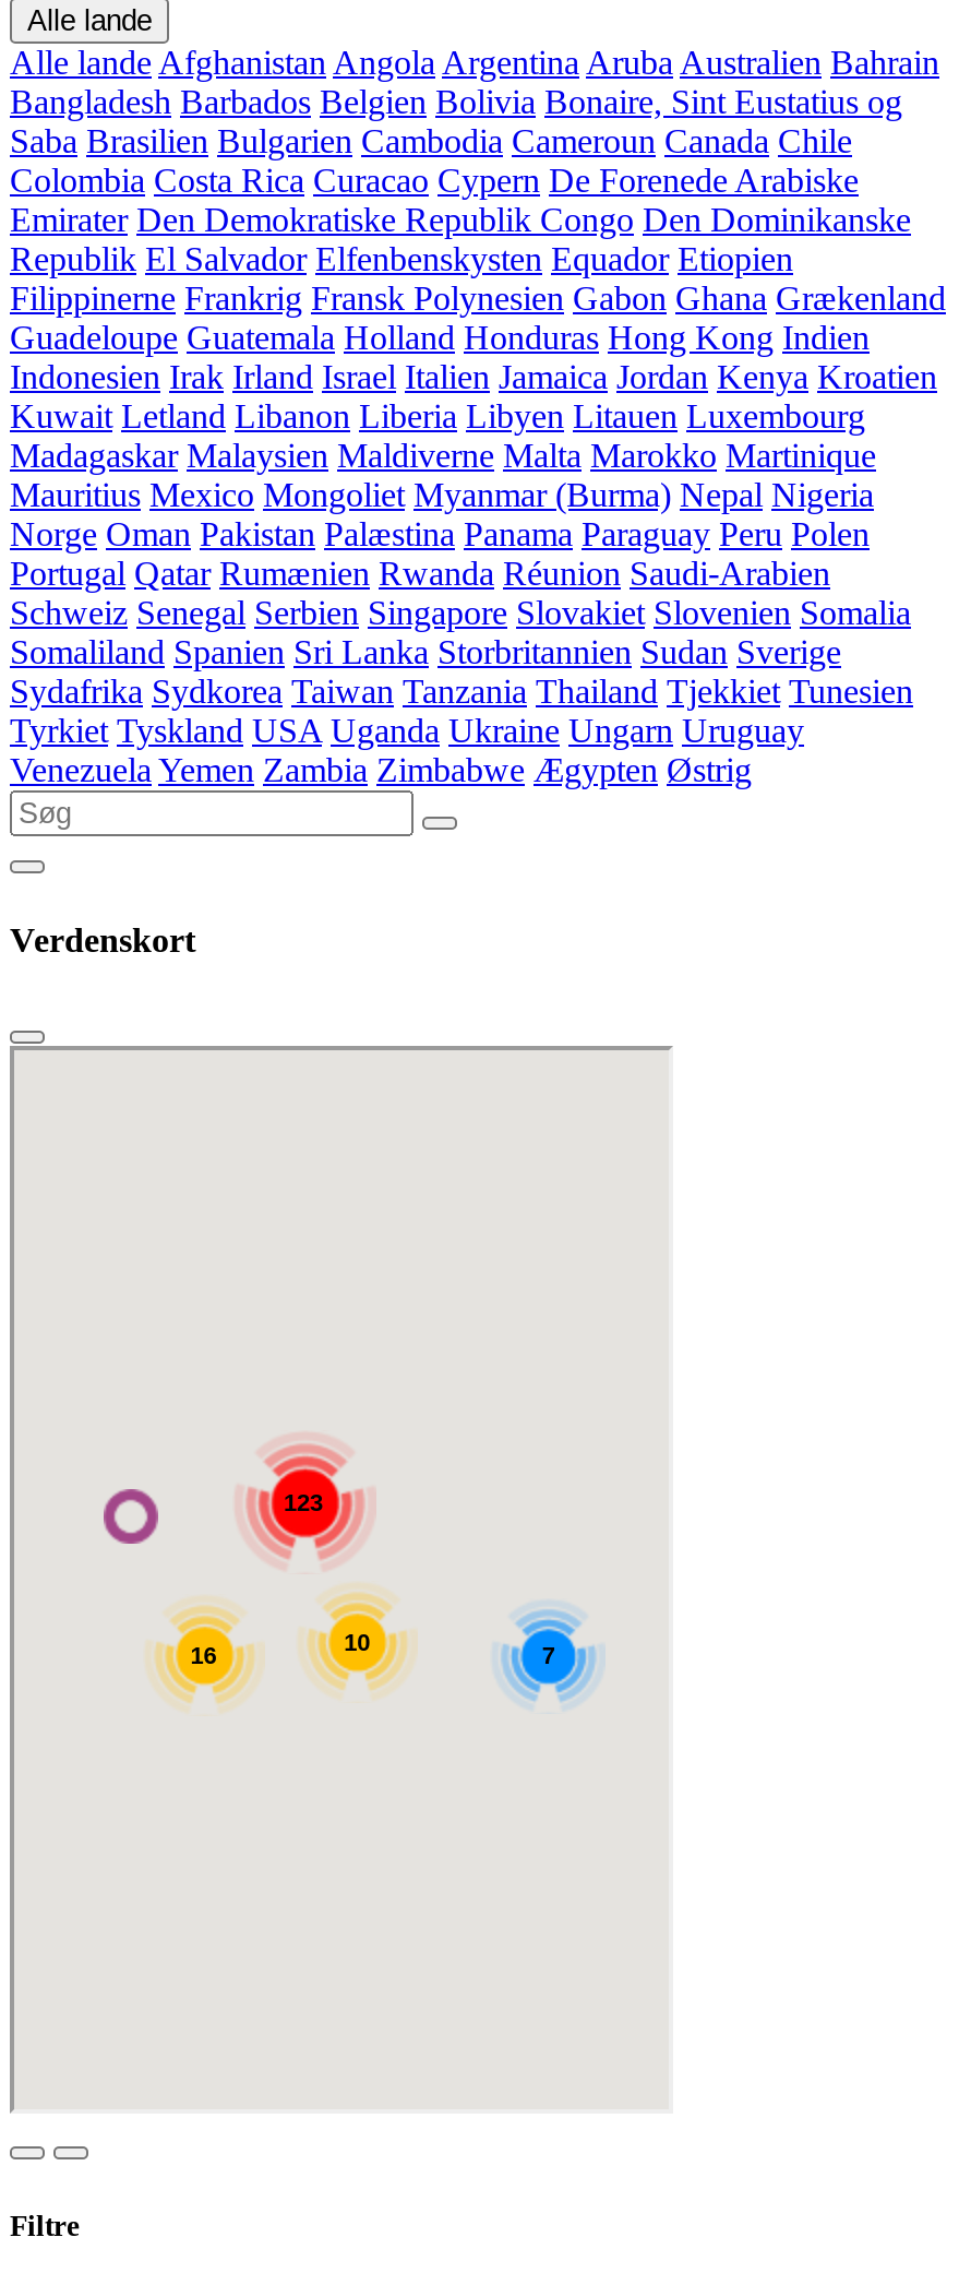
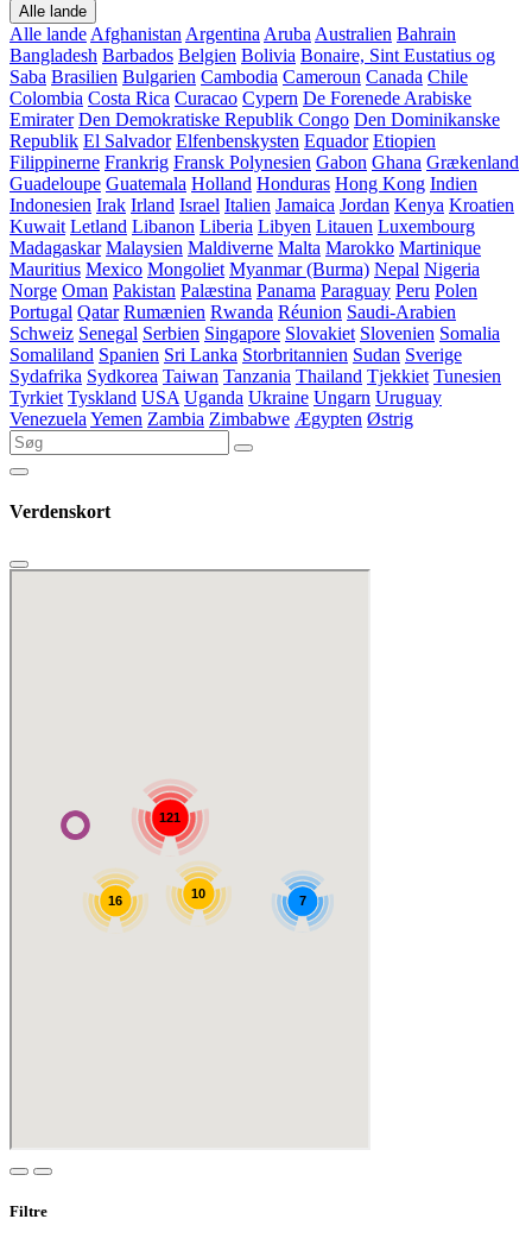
- Alle lande Afghanistan Angola Argentina Aruba Australien Bahrain
+ Alle lande Afghanistan Argentina Aruba Australien Bahrain
